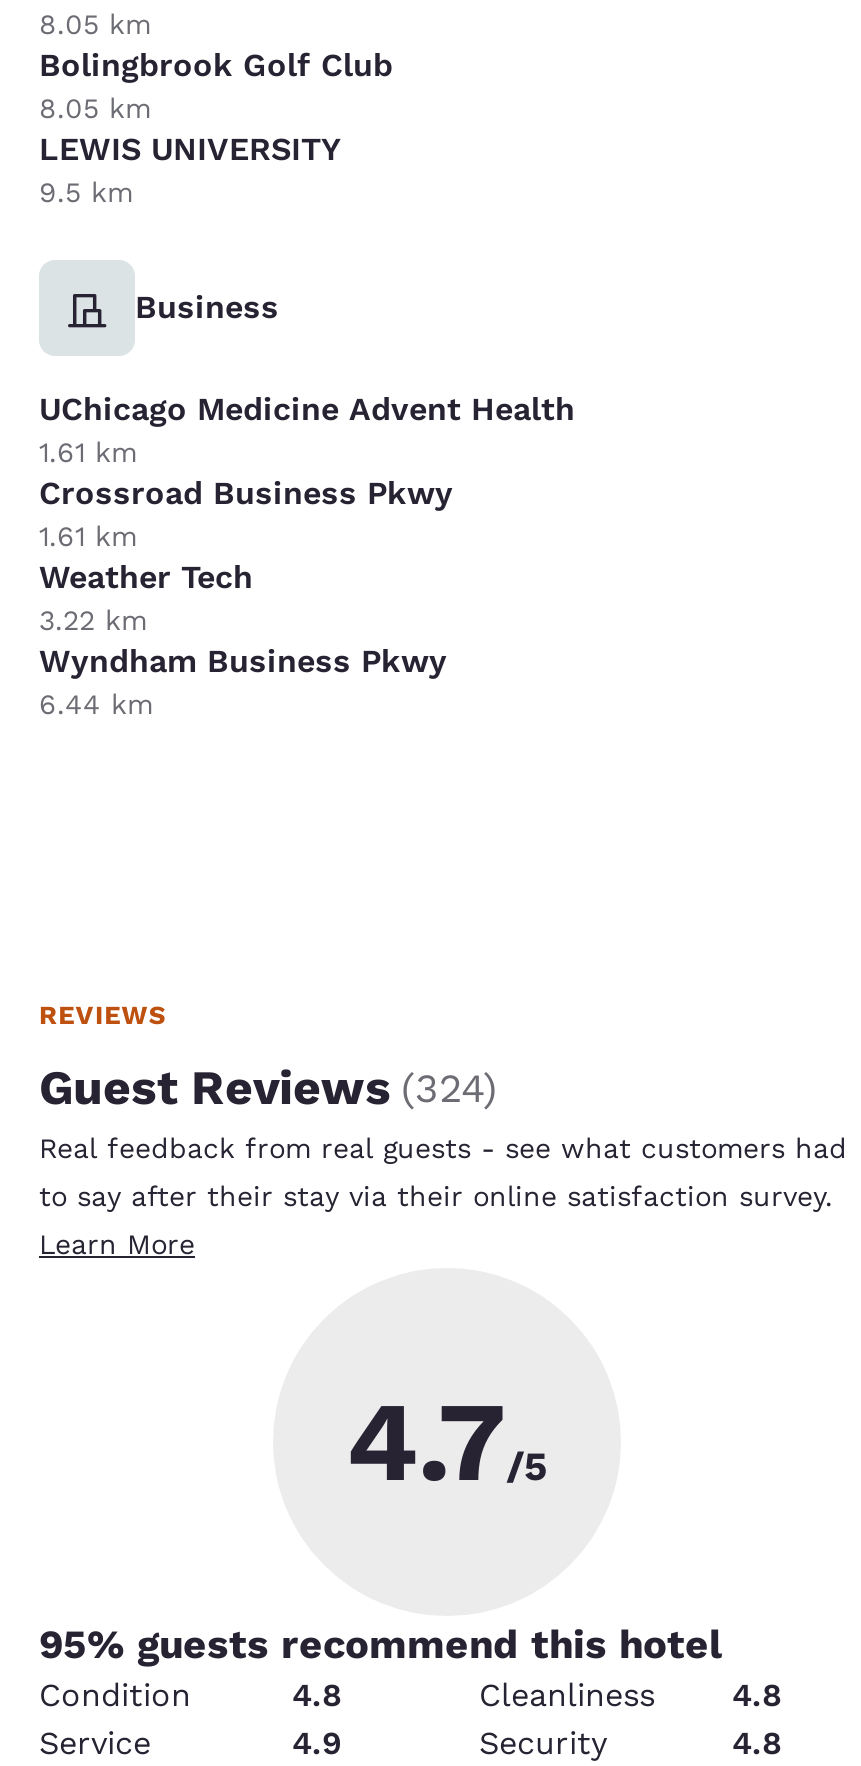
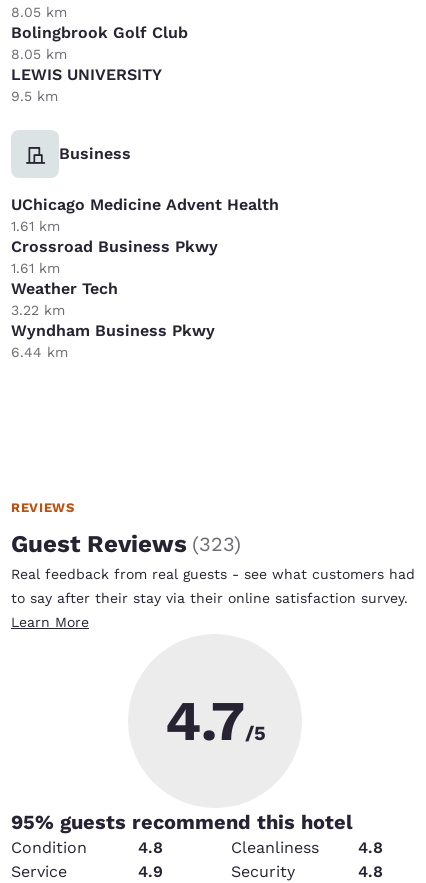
- Guest Reviews (324)
+ Guest Reviews (323)
